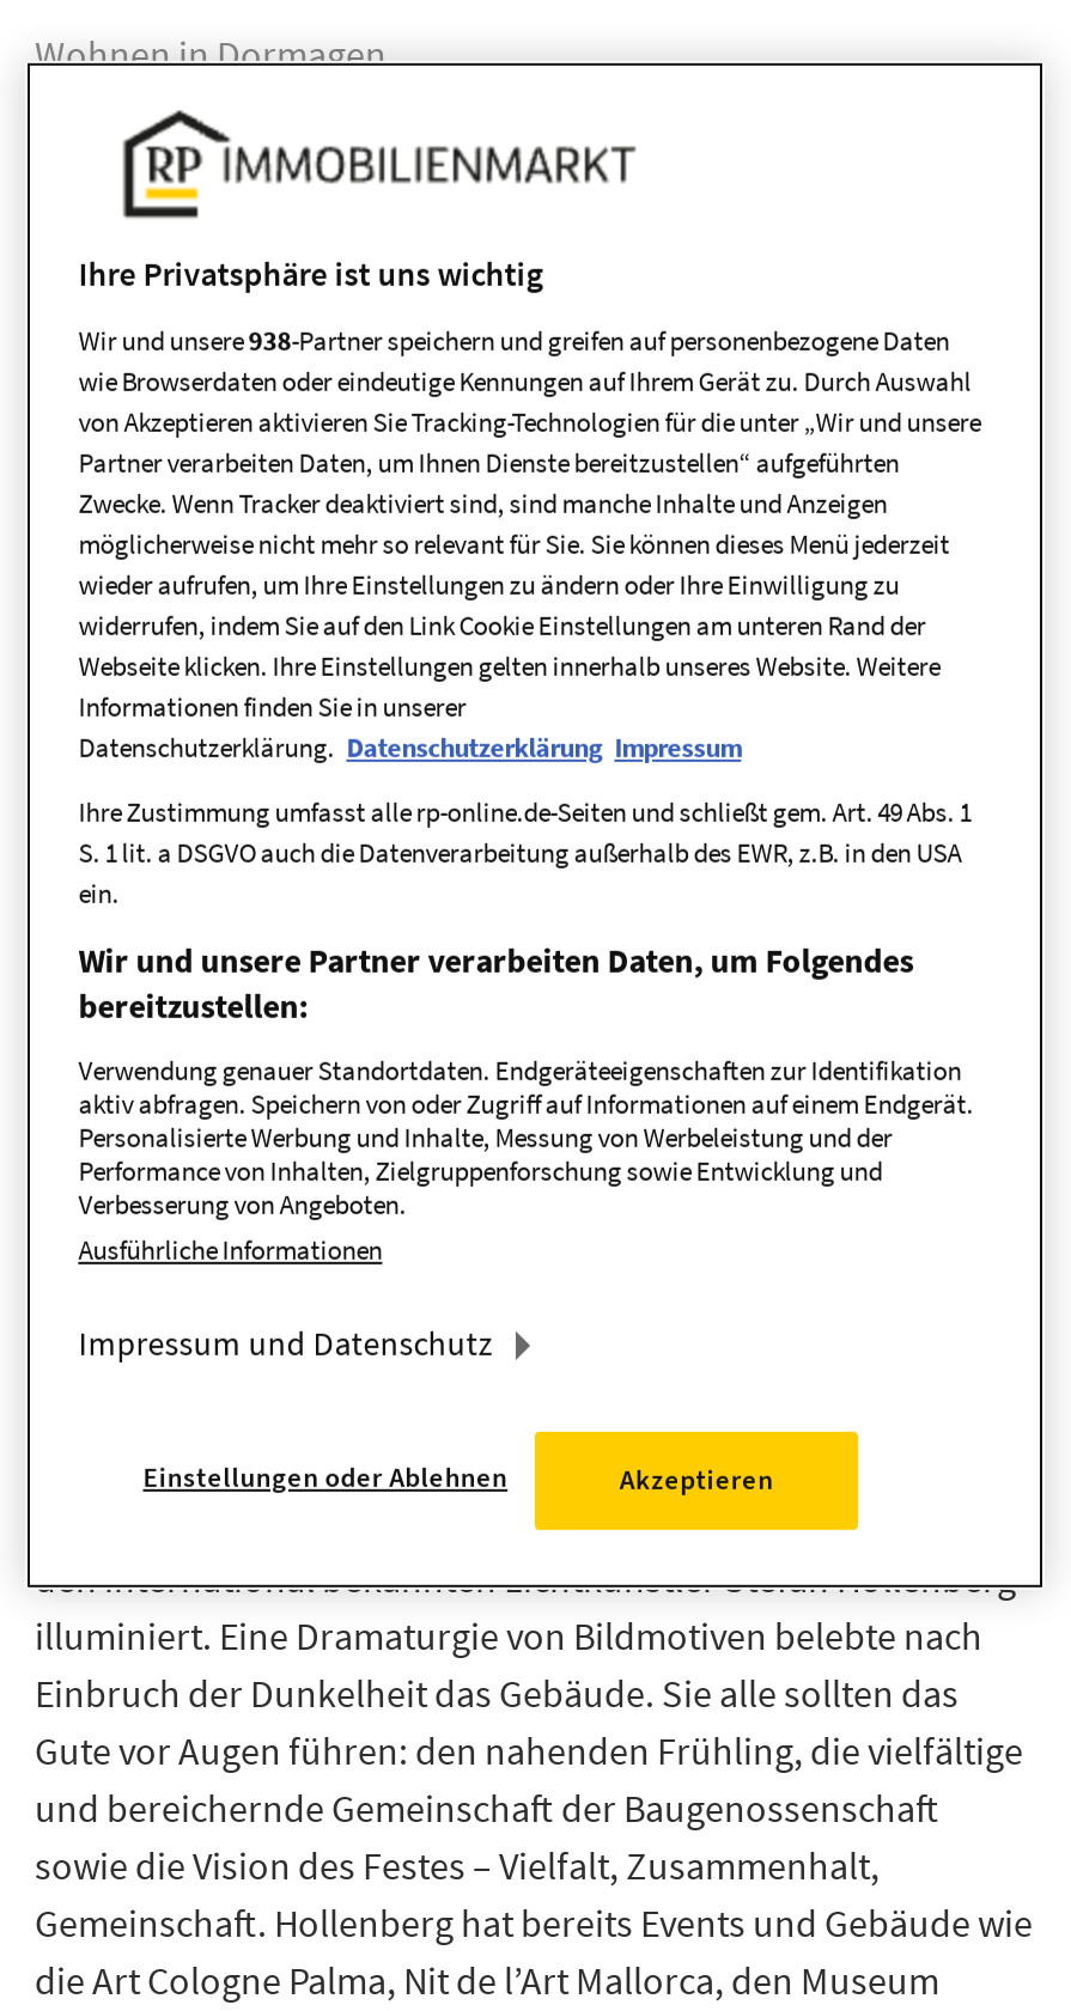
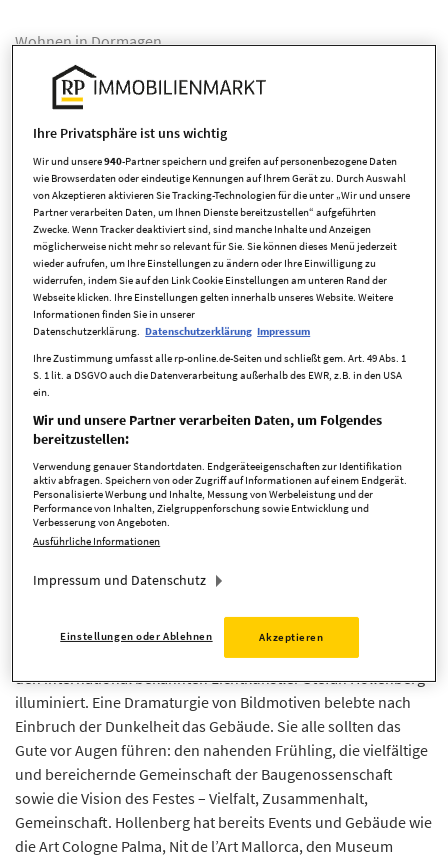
- Wir und unsere938-Partner speichern und greifen auf personenbezogene Daten
+ Wir und unsere940-Partner speichern und greifen auf personenbezogene Daten
